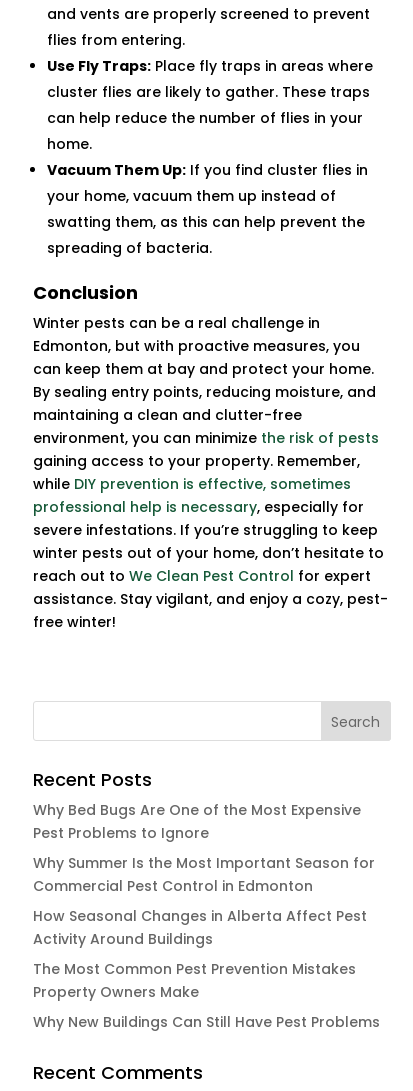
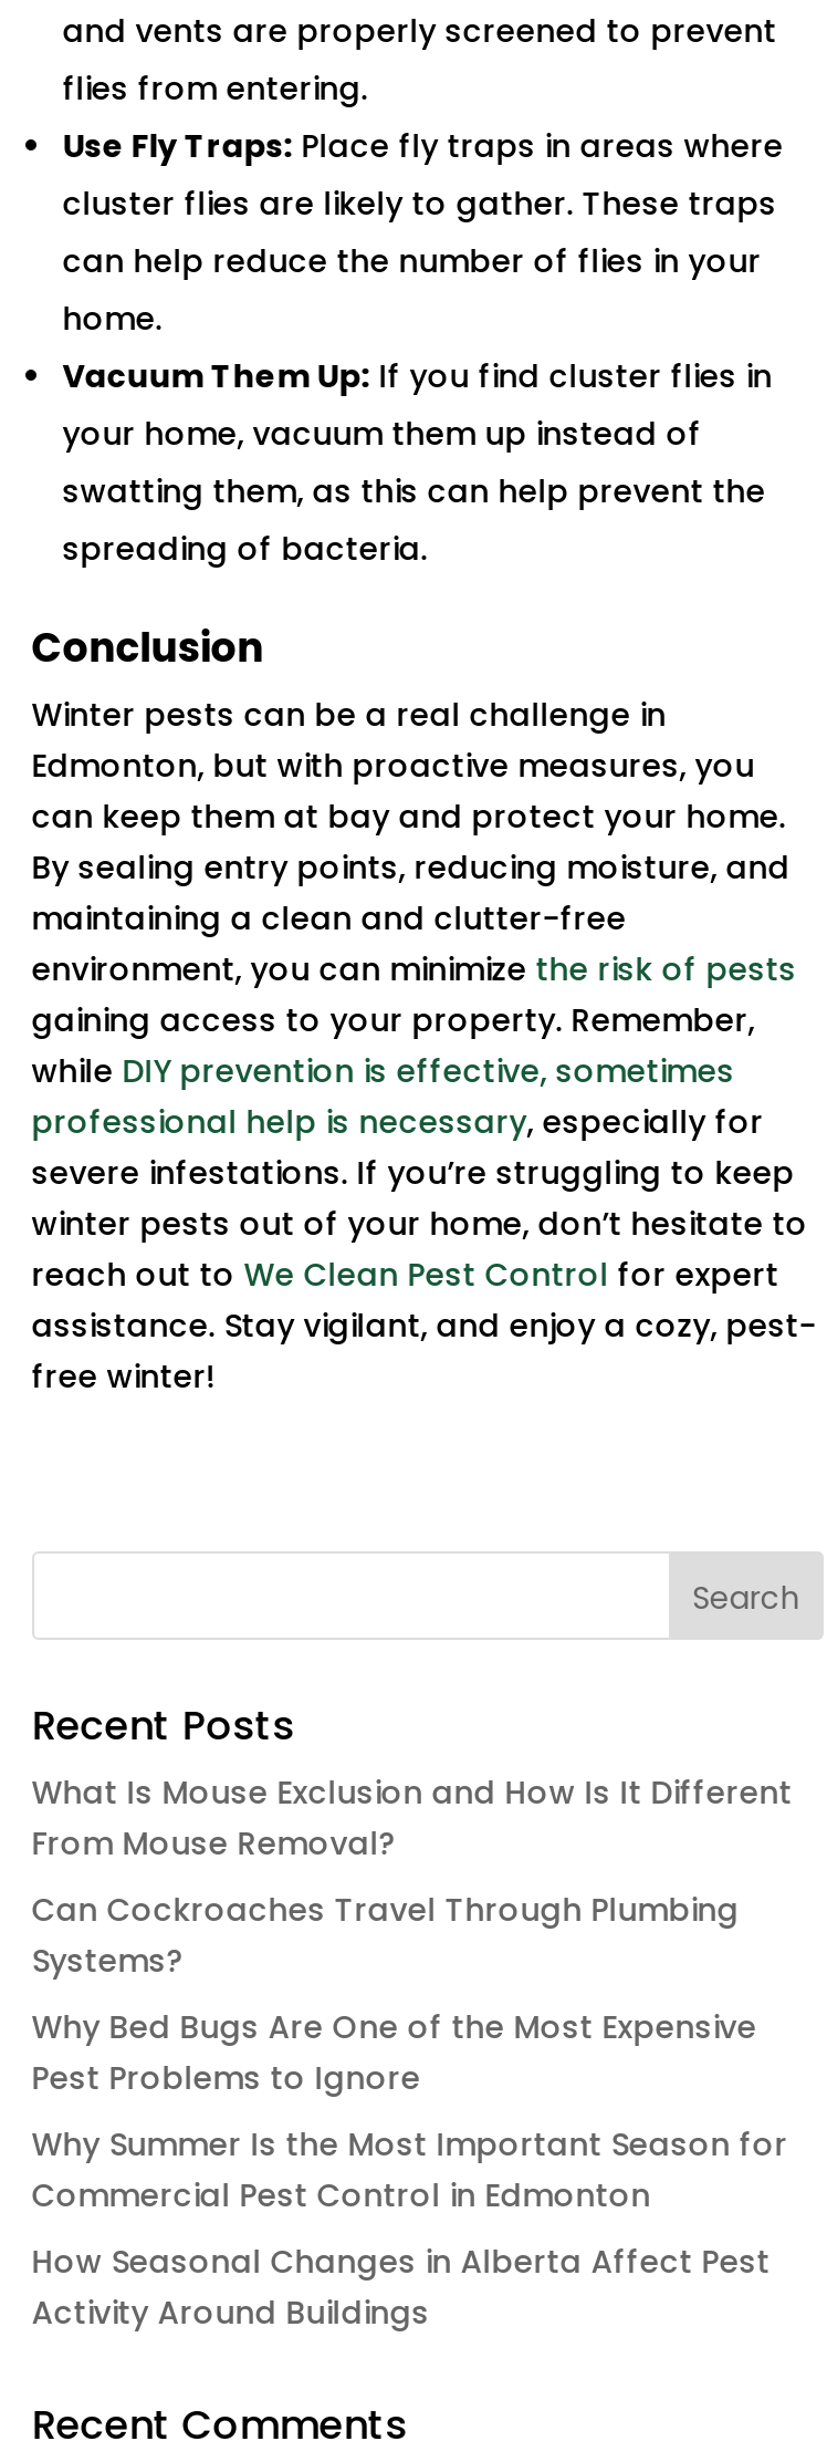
+ What Is Mouse Exclusion and How Is It Different
+ From Mouse Removal?
+ Can Cockroaches Travel Through Plumbing
+ Systems?

moved down: Why Bed Bugs Are One of the Most Expensive | Pest Problems to Ignore | Why Summer Is the Most Important Season for | Commercial Pest Control in Edmonton | How Seasonal Changes in Alberta Affect Pest | Activity Around Buildings

- The Most Common Pest Prevention Mistakes
- Property Owners Make
- Why New Buildings Can Still Have Pest Problems
